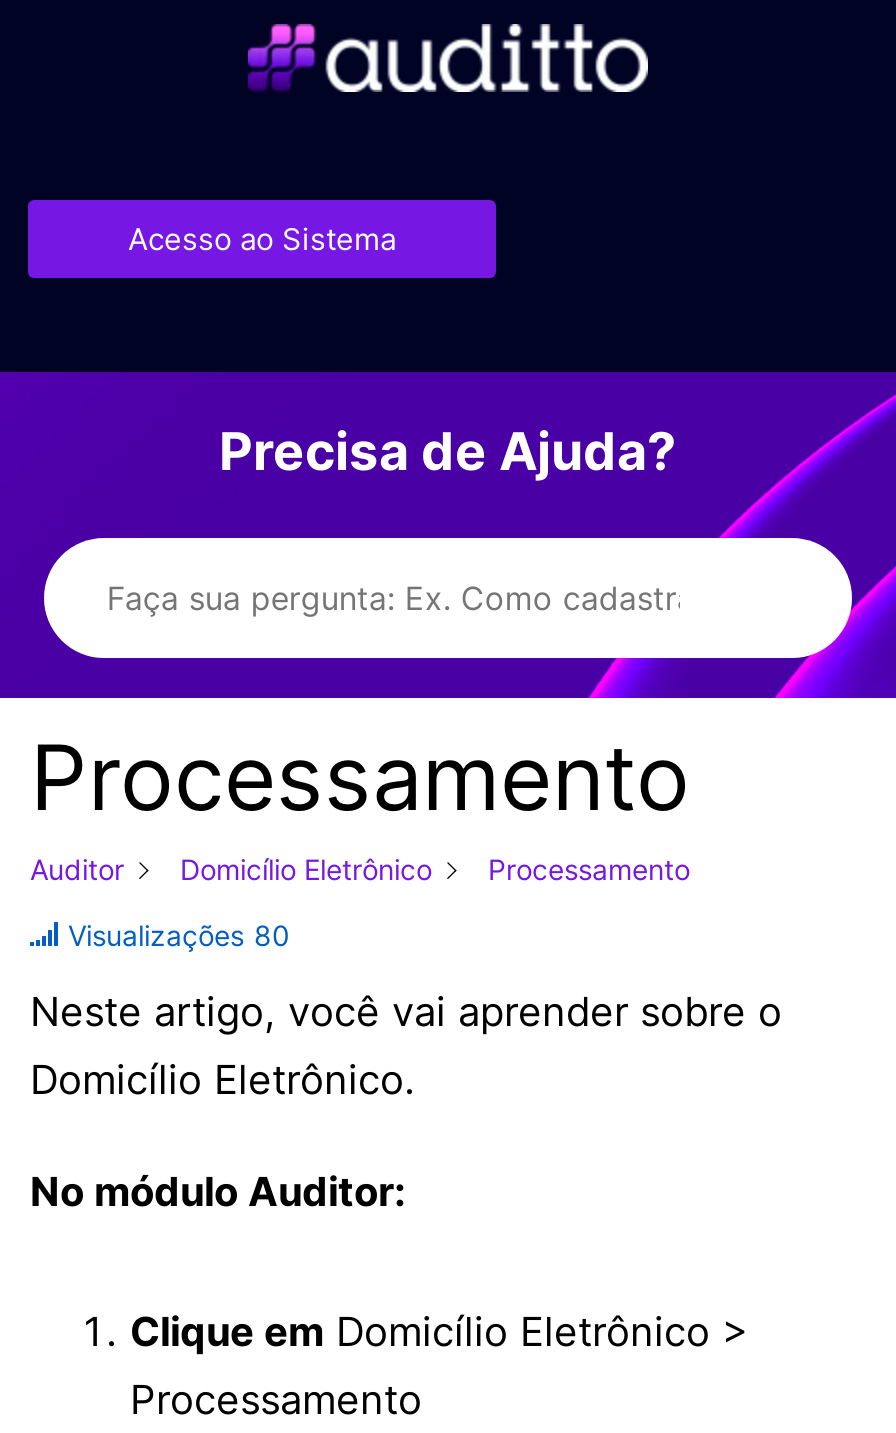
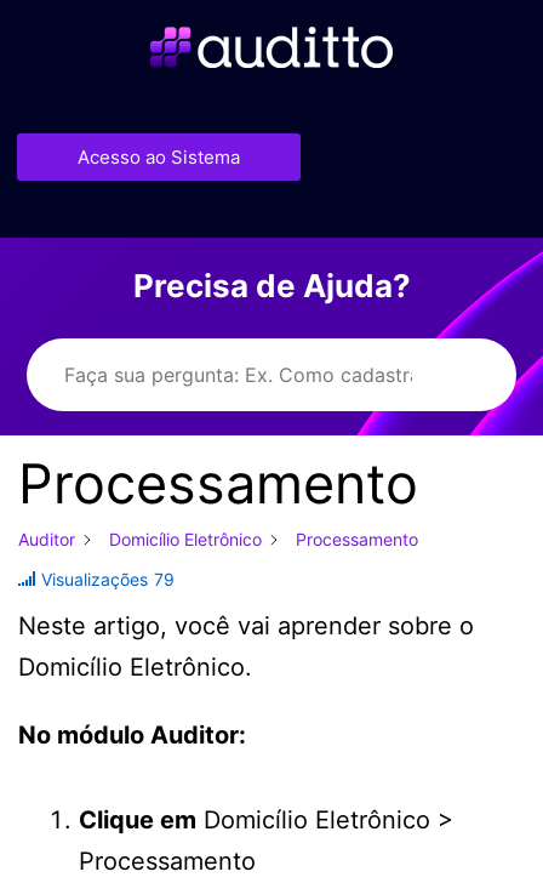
- Visualizações 80
+ Visualizações 79
